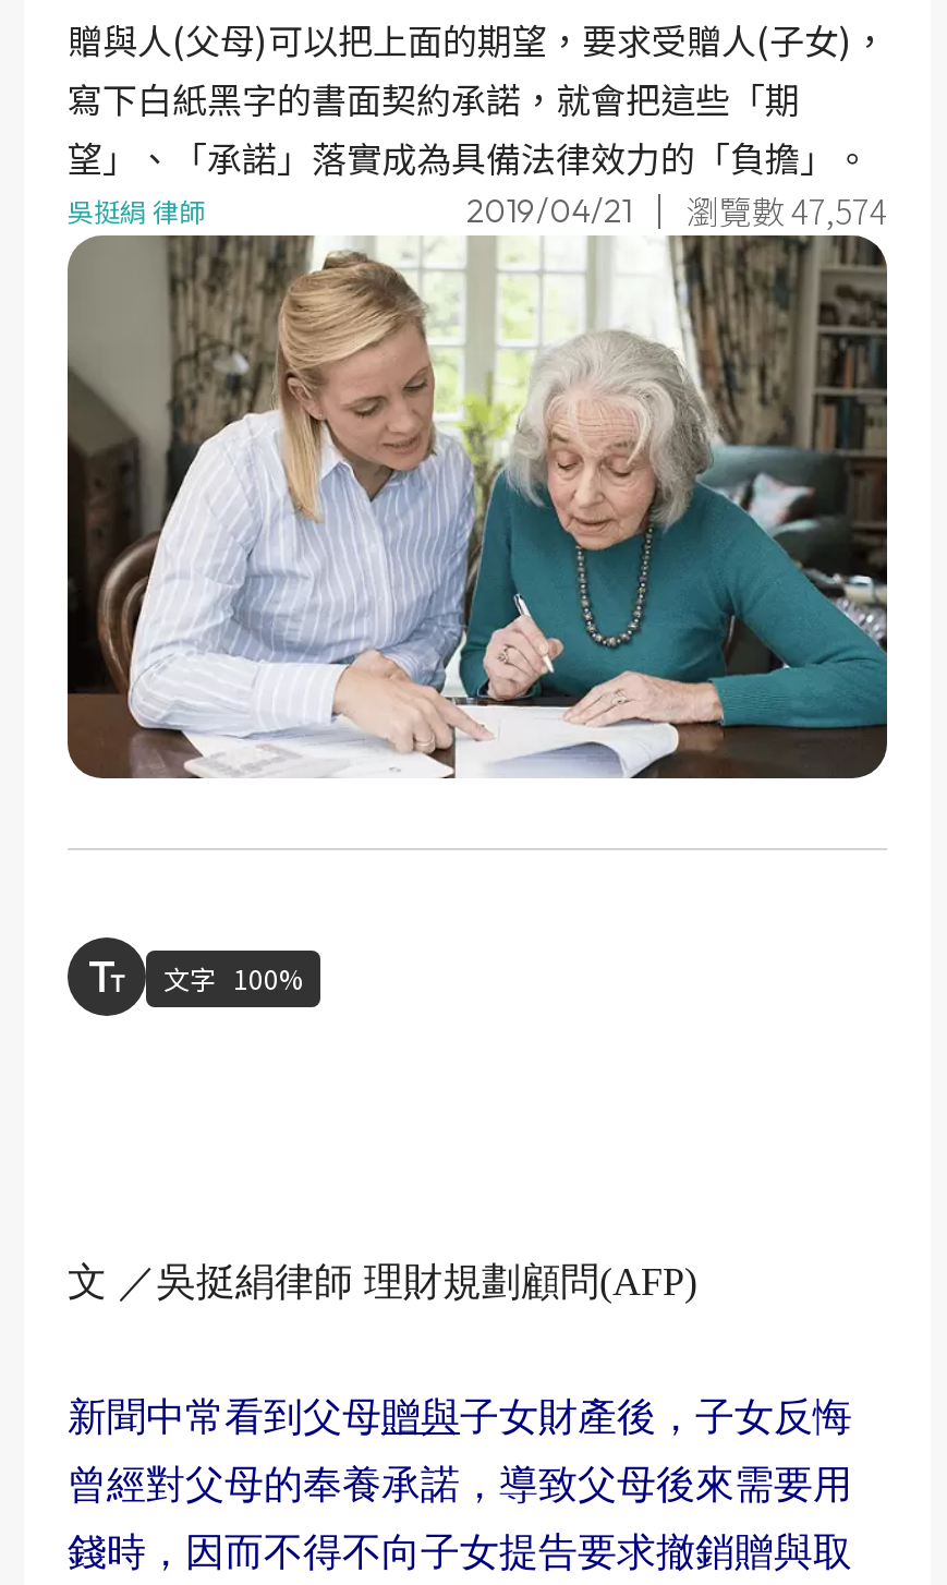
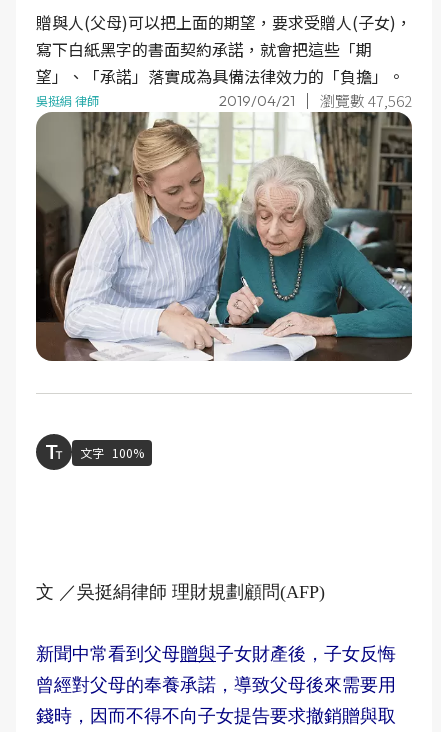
- 2019/04/21 瀏覽數 47,574
+ 2019/04/21 瀏覽數 47,562
